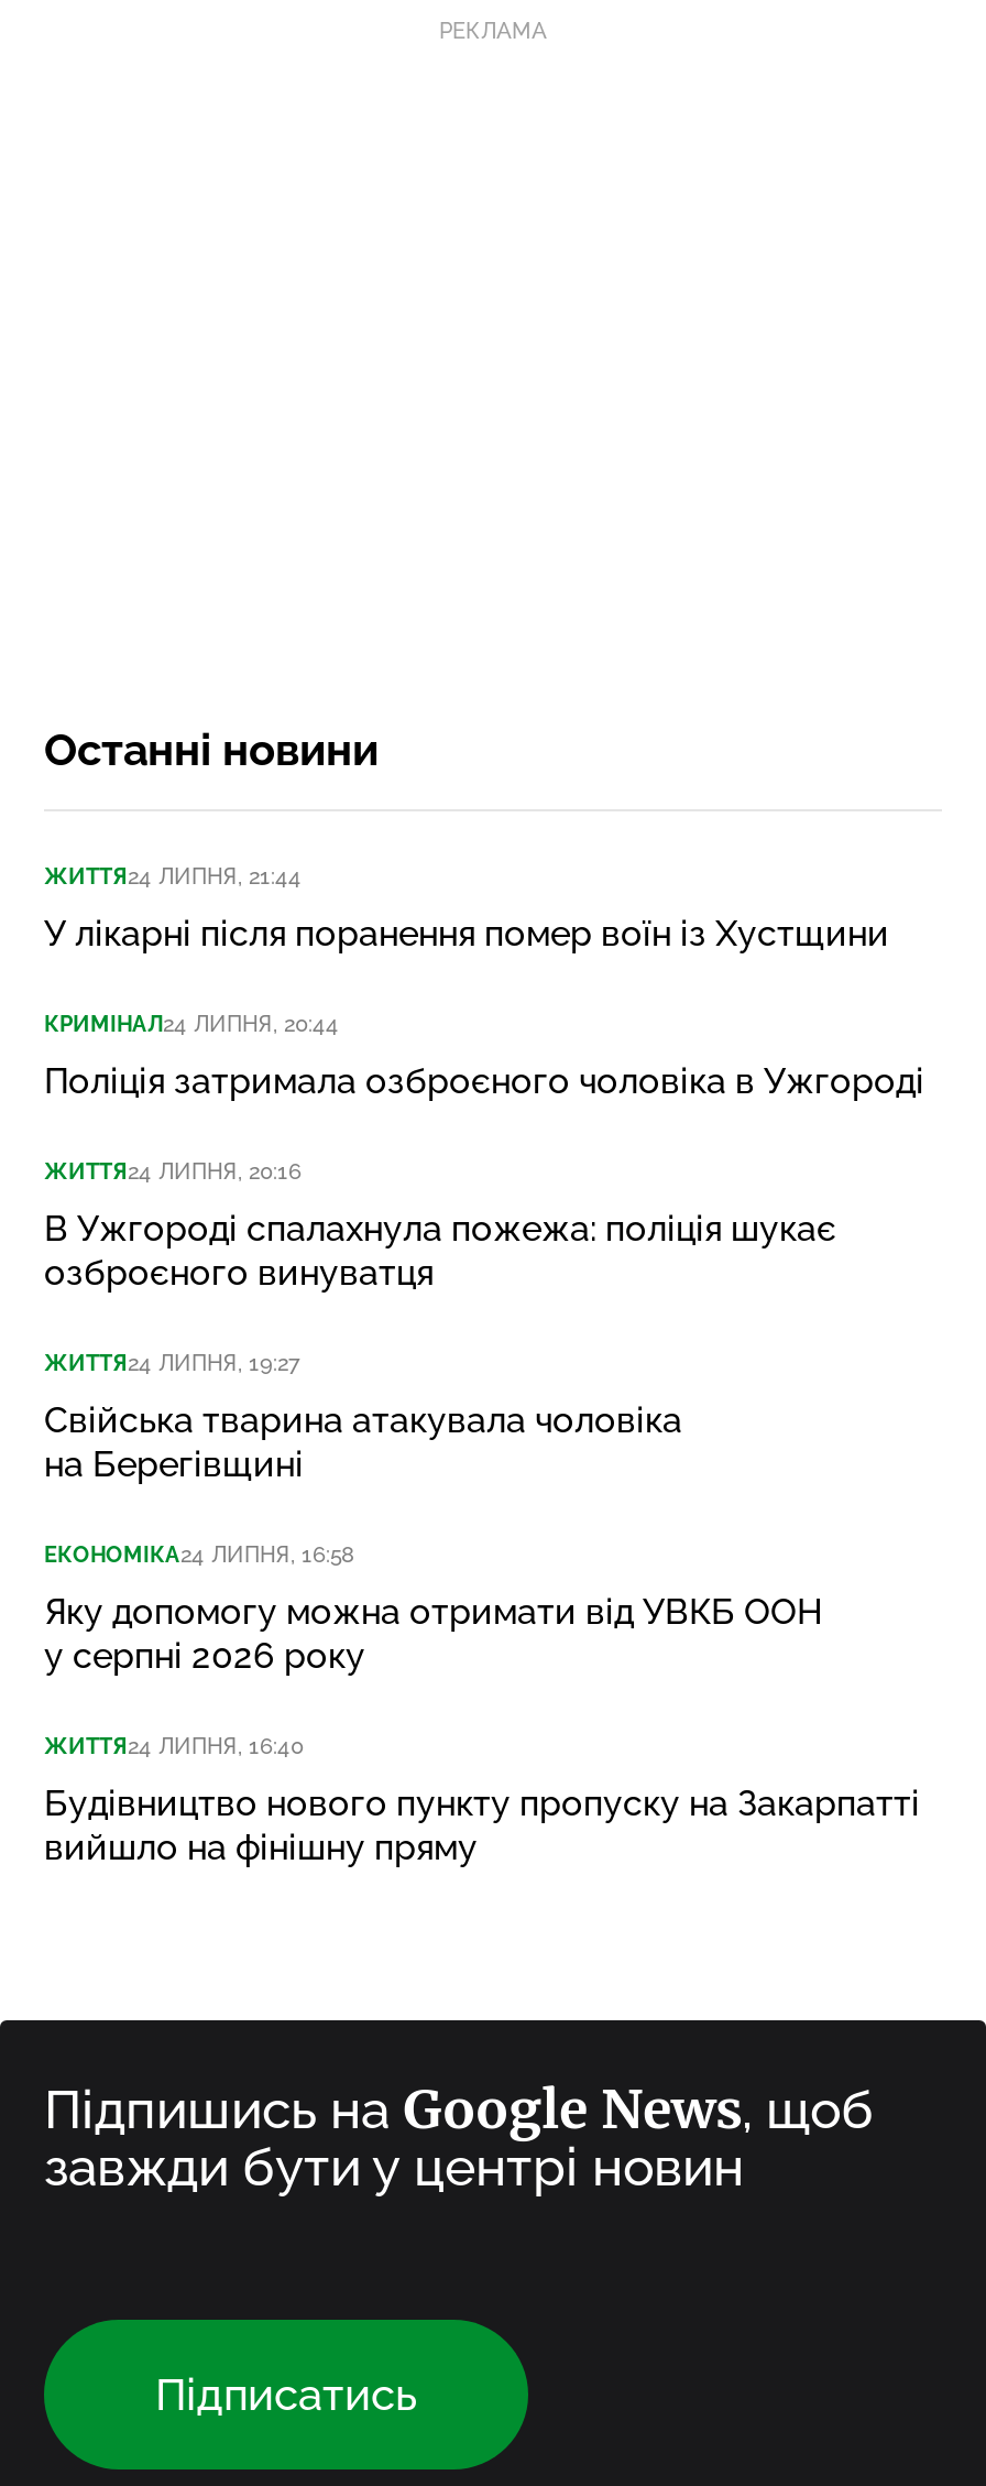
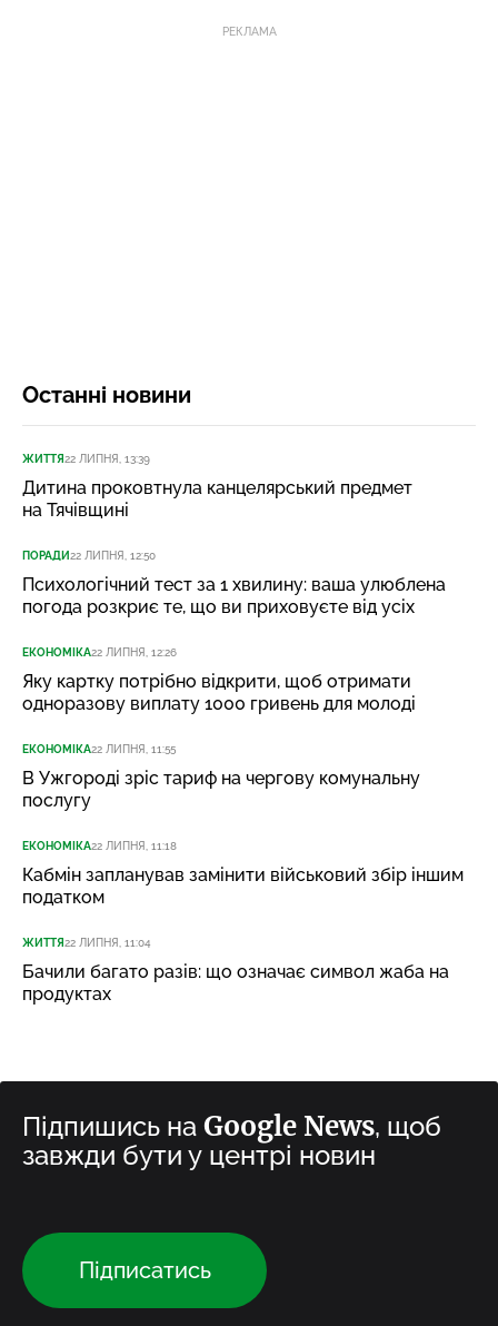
- ЖИТТЯ24 ЛИПНЯ, 21:44
+ ЖИТТЯ22 ЛИПНЯ, 13:39

- У лікарні після поранення помер воїн із Хустщини
+ Дитина проковтнула канцелярський предмет
+ на Тячівщині

- КРИМІНАЛ24 ЛИПНЯ, 20:44
+ ПОРАДИ22 ЛИПНЯ, 12:50

- Поліція затримала озброєного чоловіка в Ужгороді
+ Психологічний тест за 1 хвилину: ваша улюблена
+ погода розкриє те, що ви приховуєте від усіх

- ЖИТТЯ24 ЛИПНЯ, 20:16
+ ЕКОНОМІКА22 ЛИПНЯ, 12:26

- В Ужгороді спалахнула пожежа: поліція шукає
- озброєного винуватця
+ Яку картку потрібно відкрити, щоб отримати
+ одноразову виплату 1000 гривень для молоді

- ЖИТТЯ24 ЛИПНЯ, 19:27
+ ЕКОНОМІКА22 ЛИПНЯ, 11:55

- Свійська тварина атакувала чоловіка
- на Берегівщині
+ В Ужгороді зріс тариф на чергову комунальну
+ послугу

- ЕКОНОМІКА24 ЛИПНЯ, 16:58
+ ЕКОНОМІКА22 ЛИПНЯ, 11:18

- Яку допомогу можна отримати від УВКБ ООН
- у серпні 2026 року
+ Кабмін запланував замінити військовий збір іншим
+ податком

- ЖИТТЯ24 ЛИПНЯ, 16:40
+ ЖИТТЯ22 ЛИПНЯ, 11:04

- Будівництво нового пункту пропуску на Закарпатті
- вийшло на фінішну пряму
+ Бачили багато разів: що означає символ жаба на
+ продуктах
